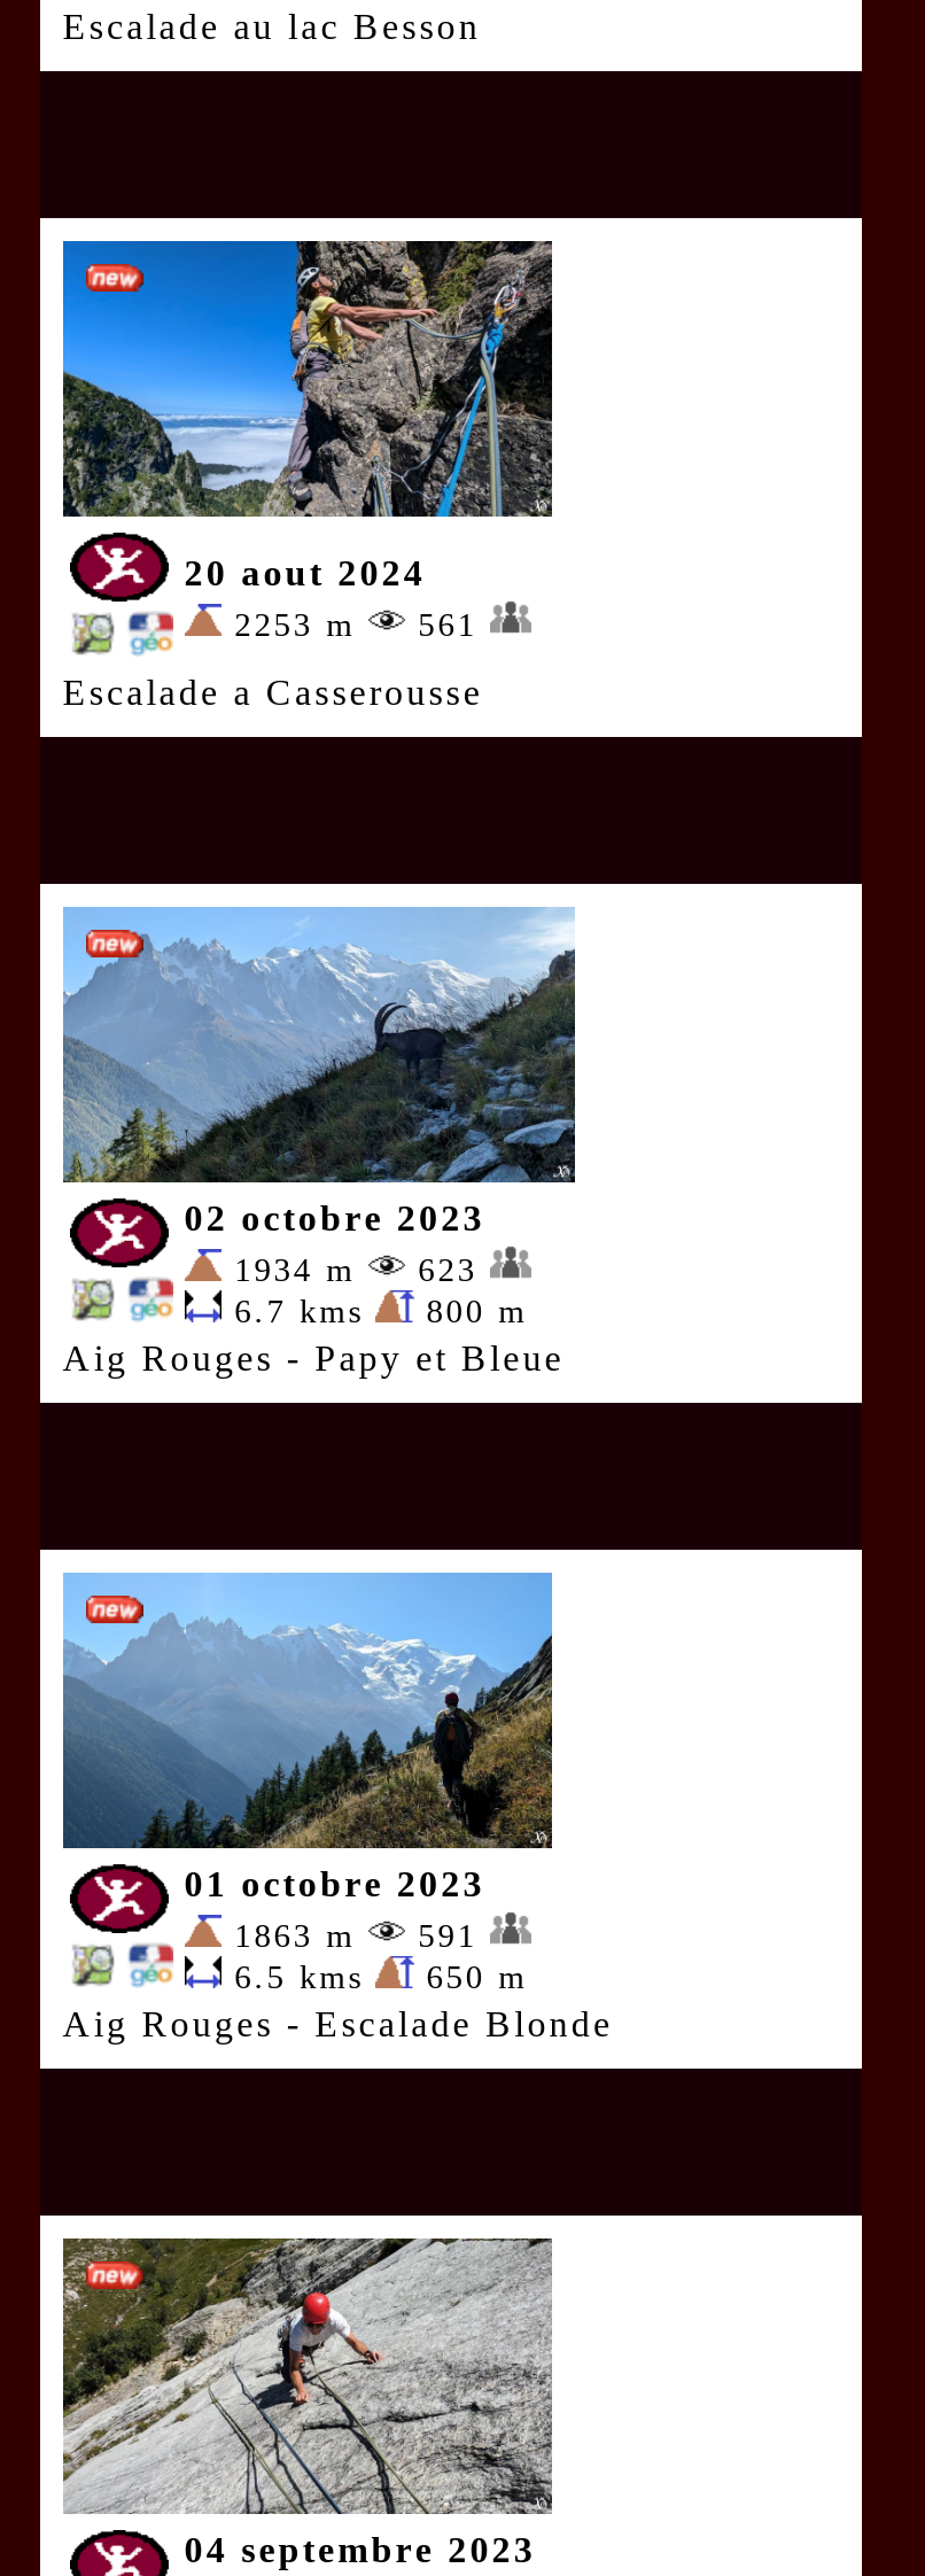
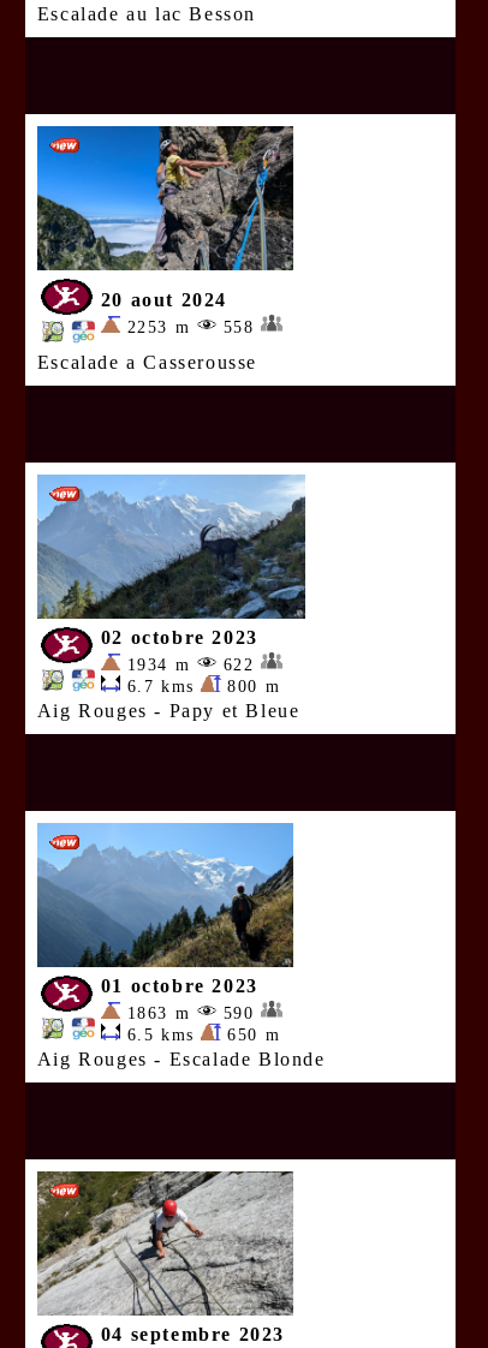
- 2253 m 561
+ 2253 m 558

- 1934 m 623
+ 1934 m 622

- 1863 m 591
+ 1863 m 590
